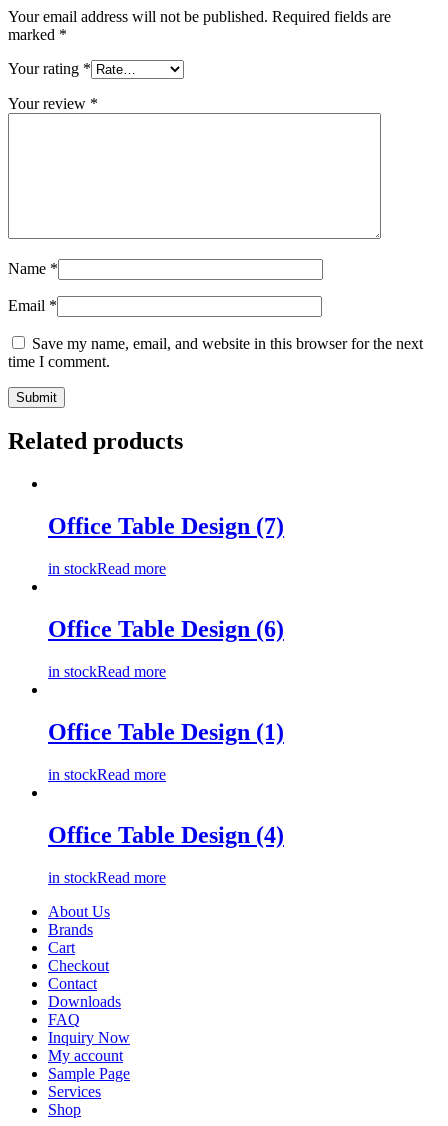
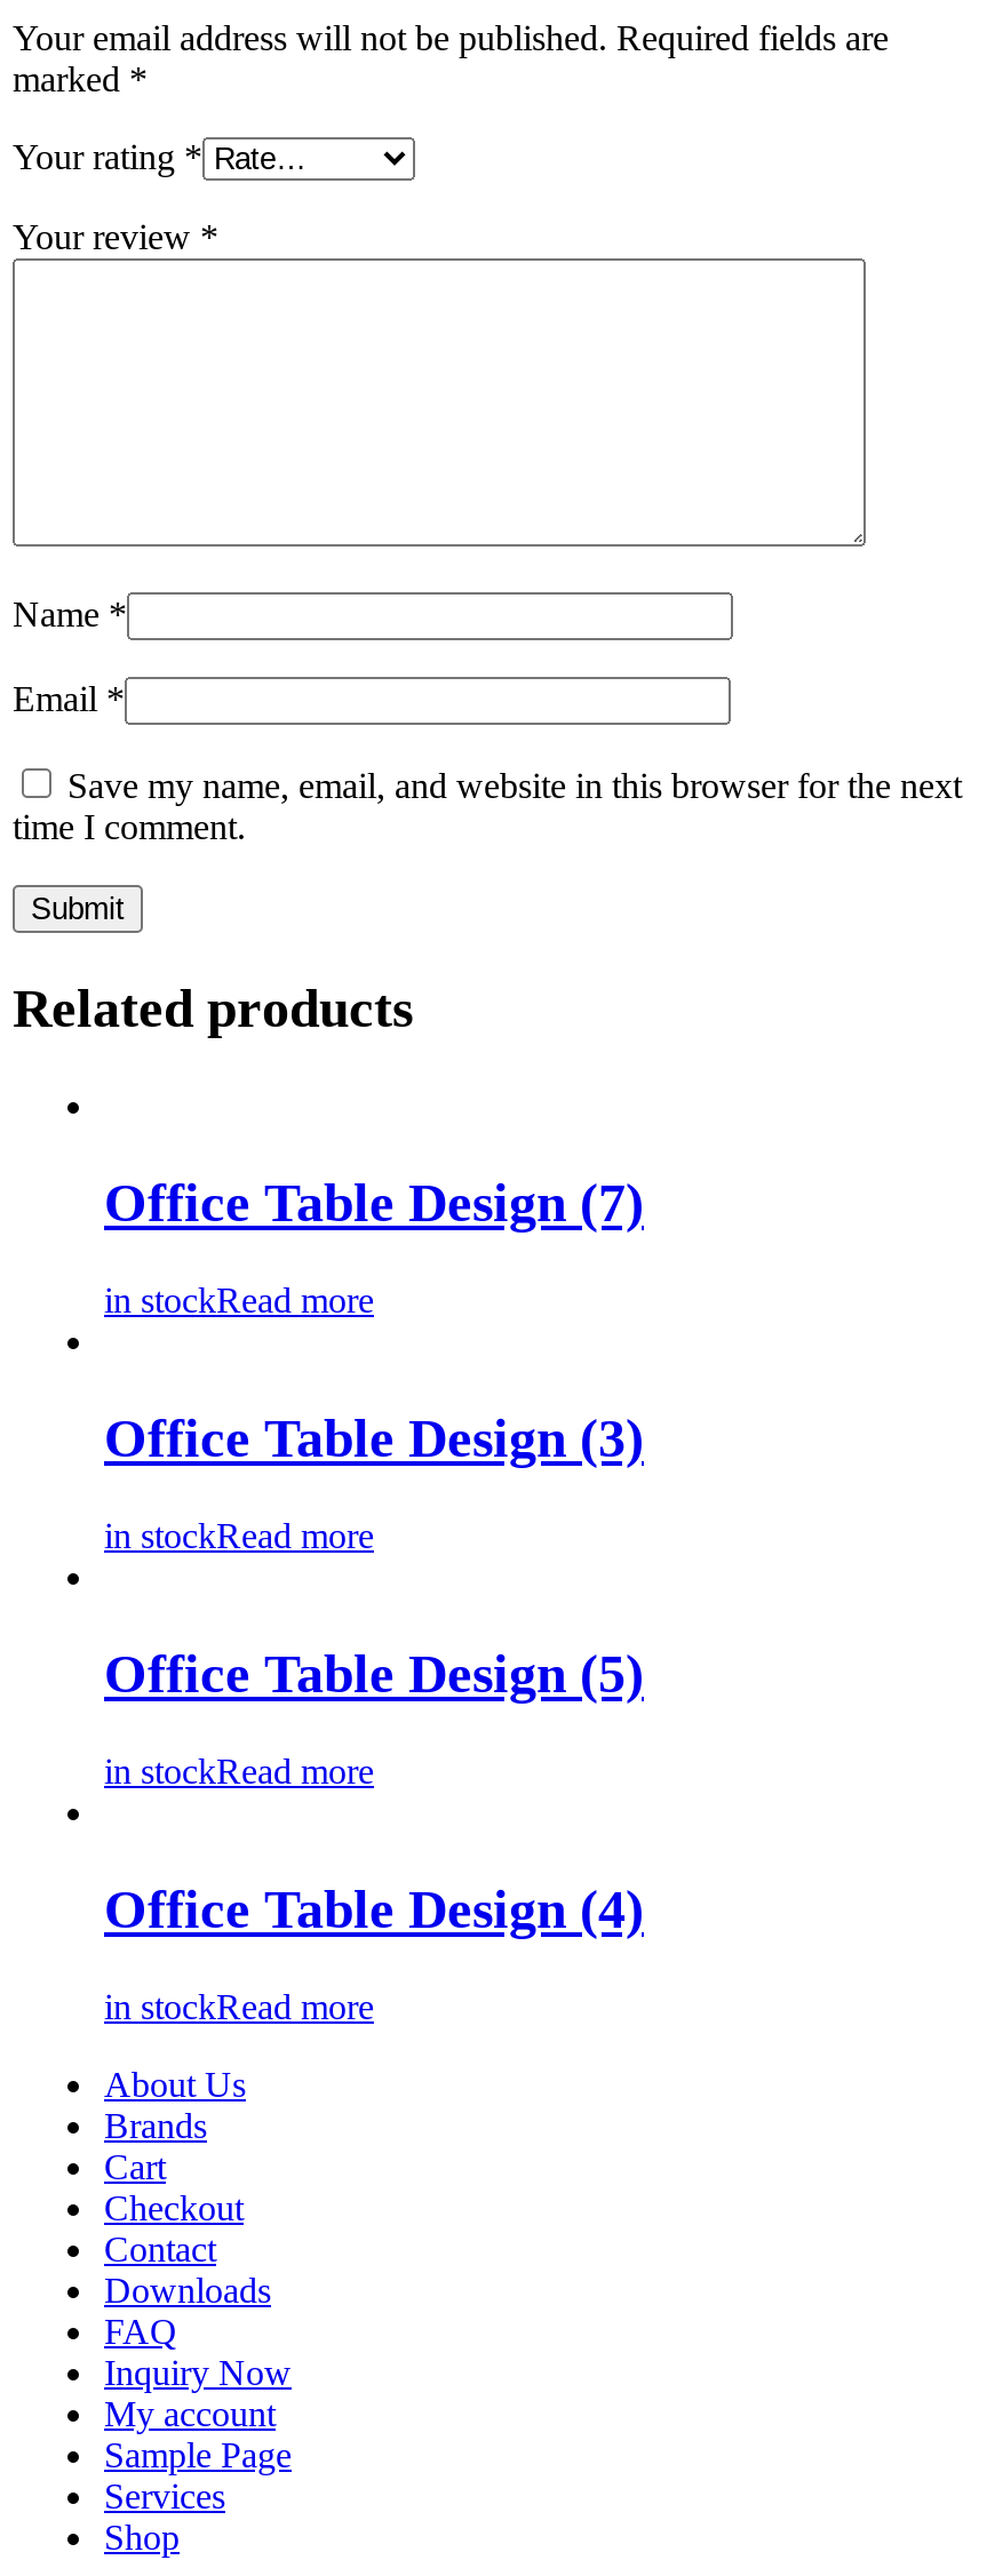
- Office Table Design (6)
+ Office Table Design (3)

- Office Table Design (1)
+ Office Table Design (5)
